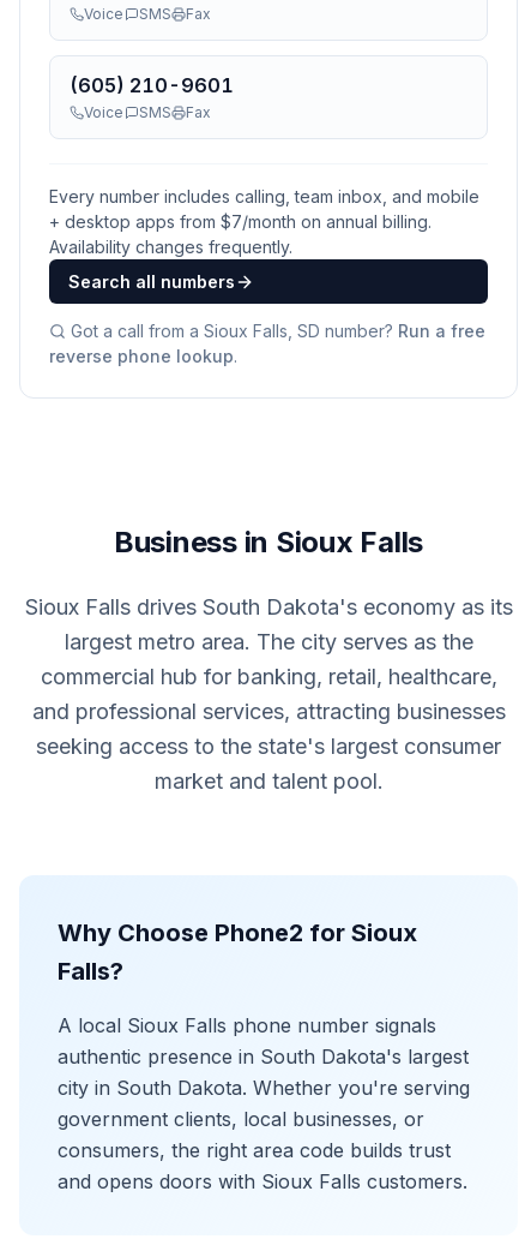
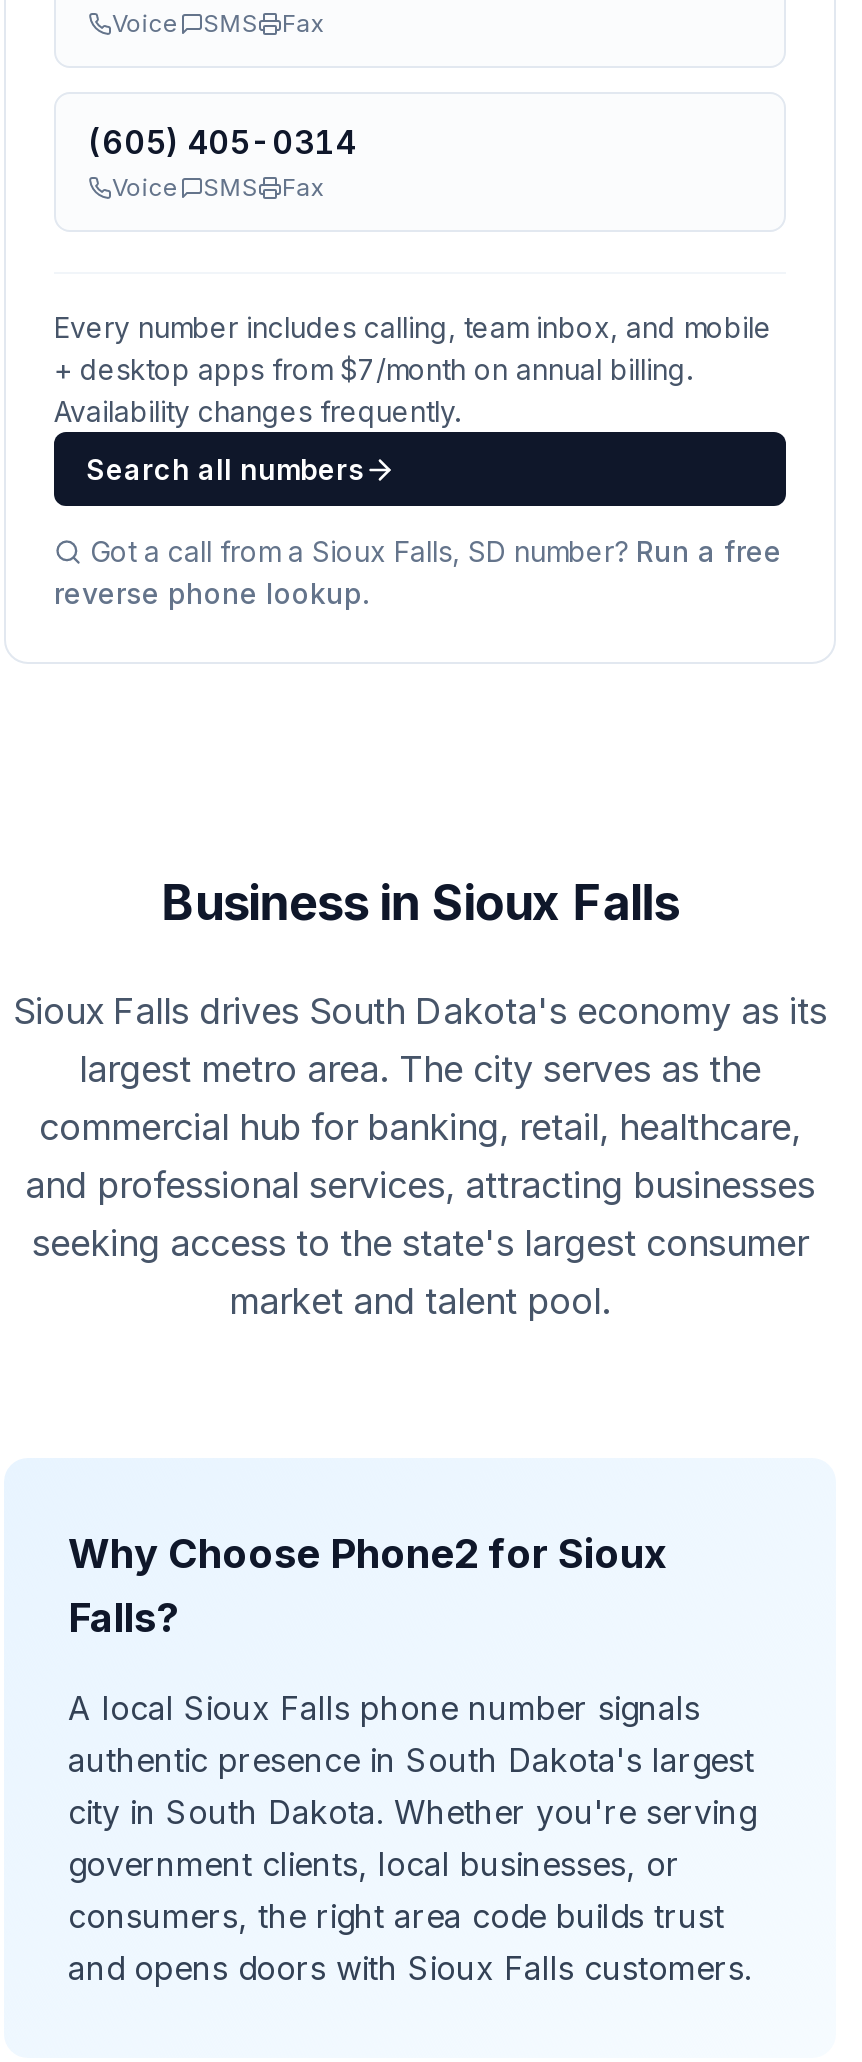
- (605) 210-9601
+ (605) 405-0314
